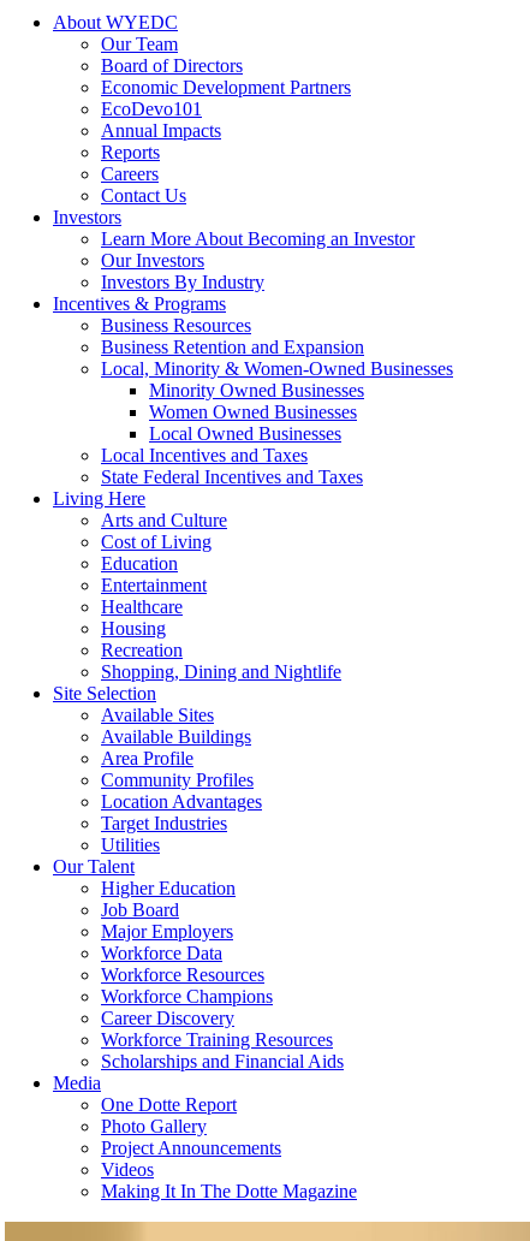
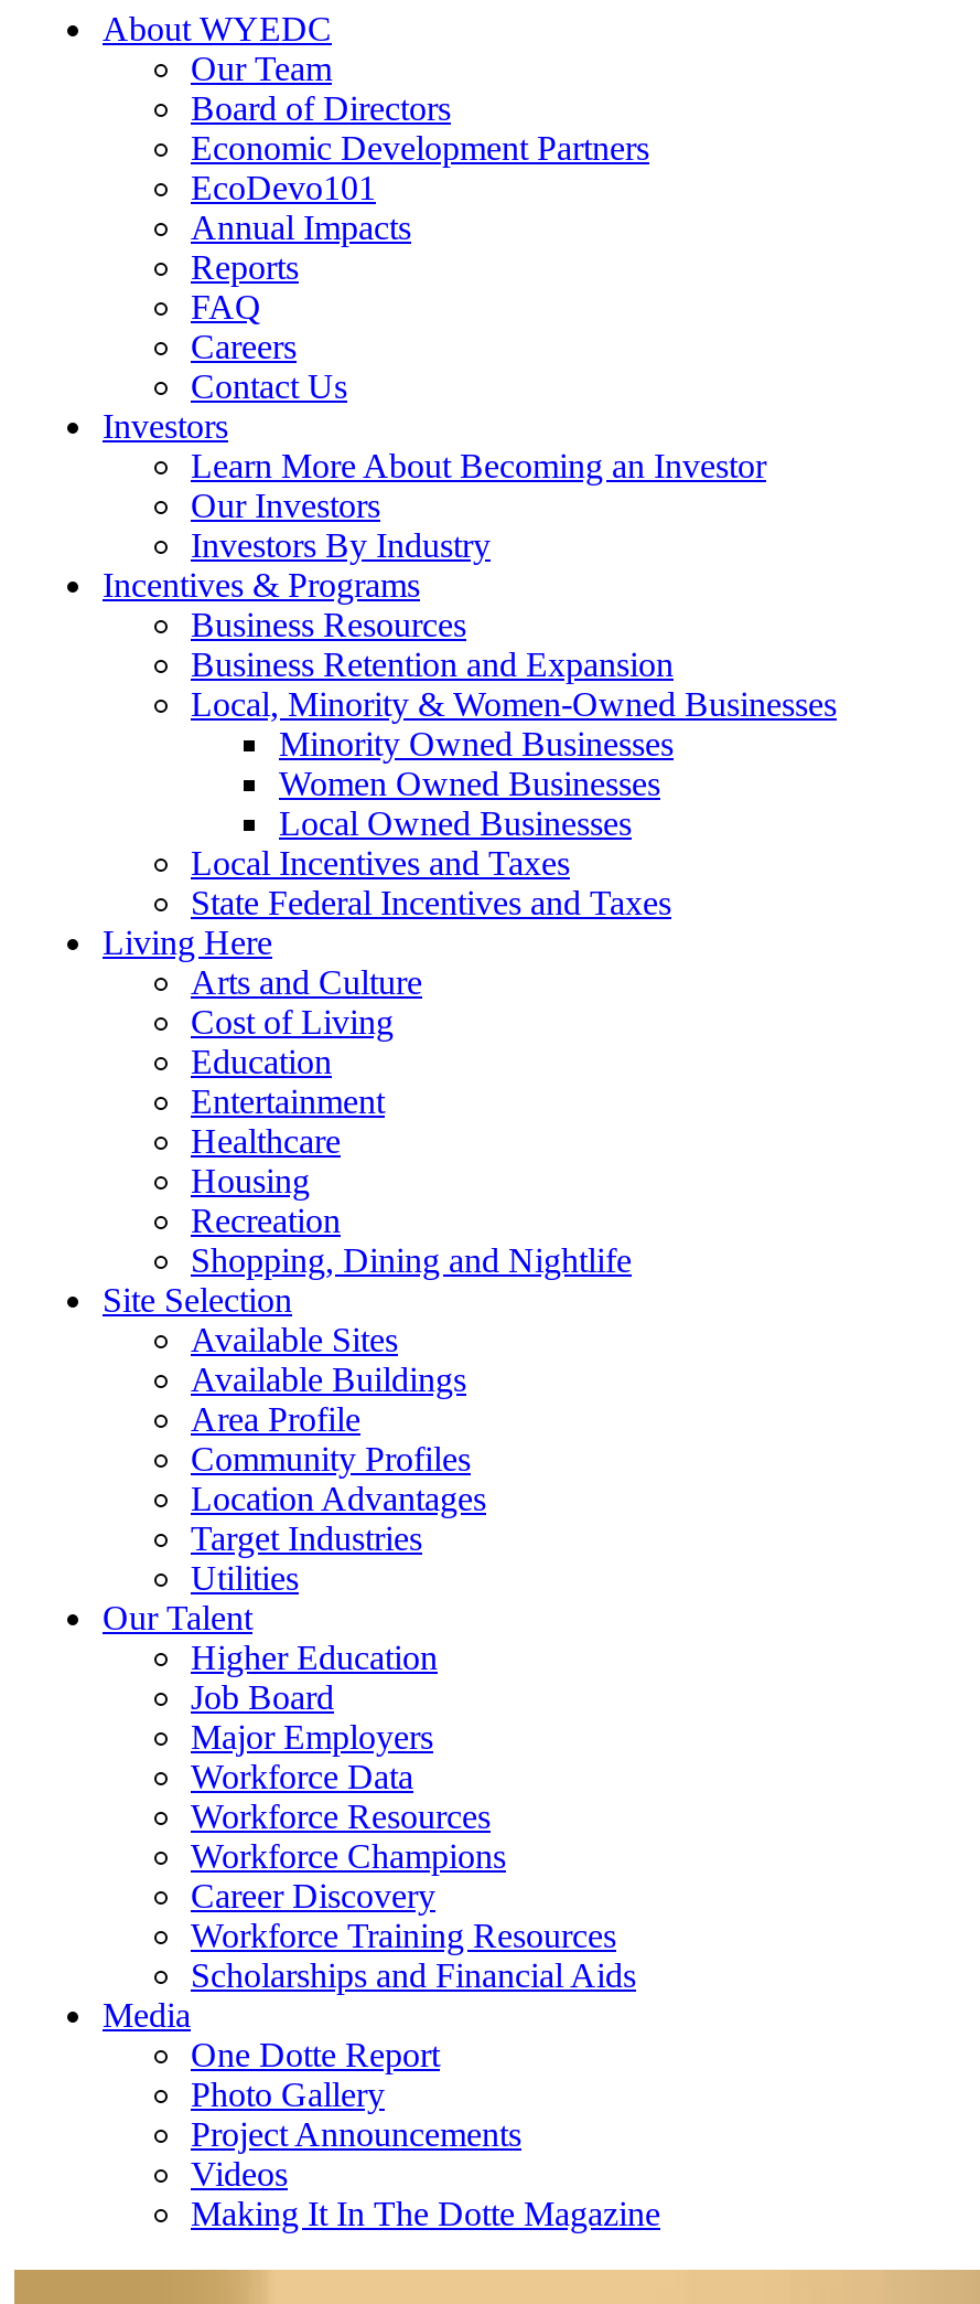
+ FAQ
